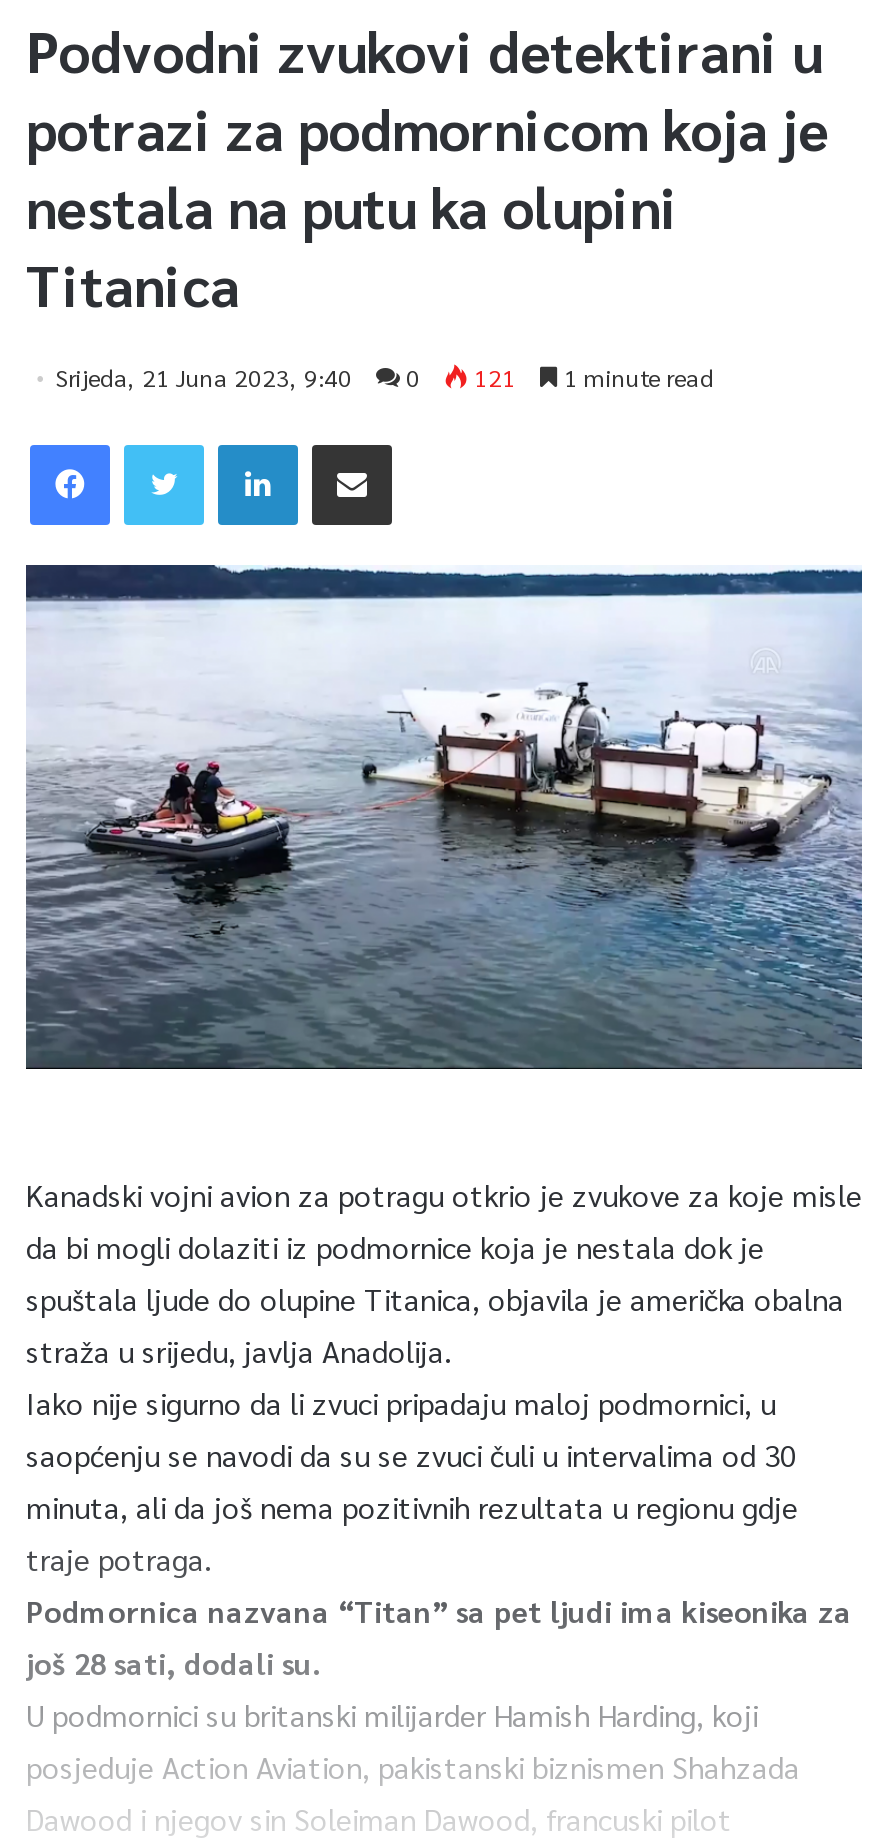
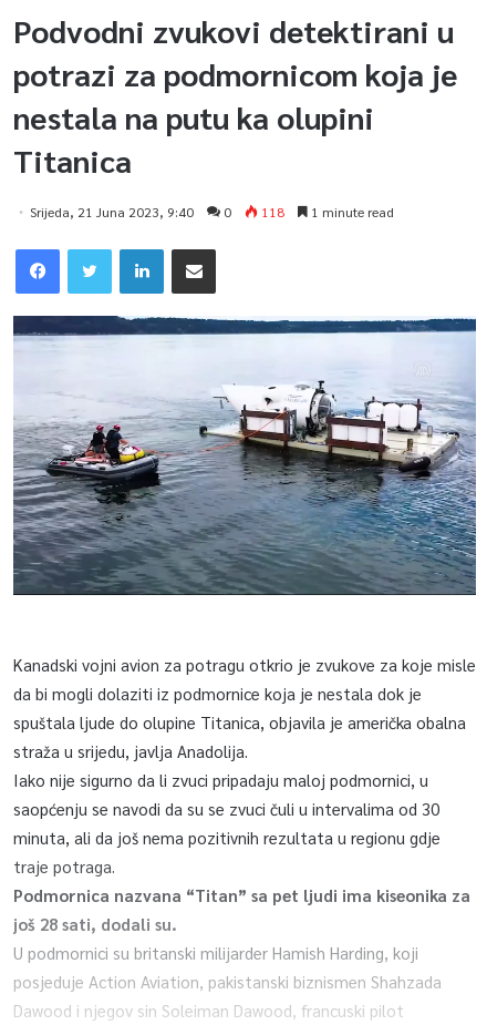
- Srijeda, 21 Juna 2023, 9:40 0 121 1 minute read
+ Srijeda, 21 Juna 2023, 9:40 0 118 1 minute read
